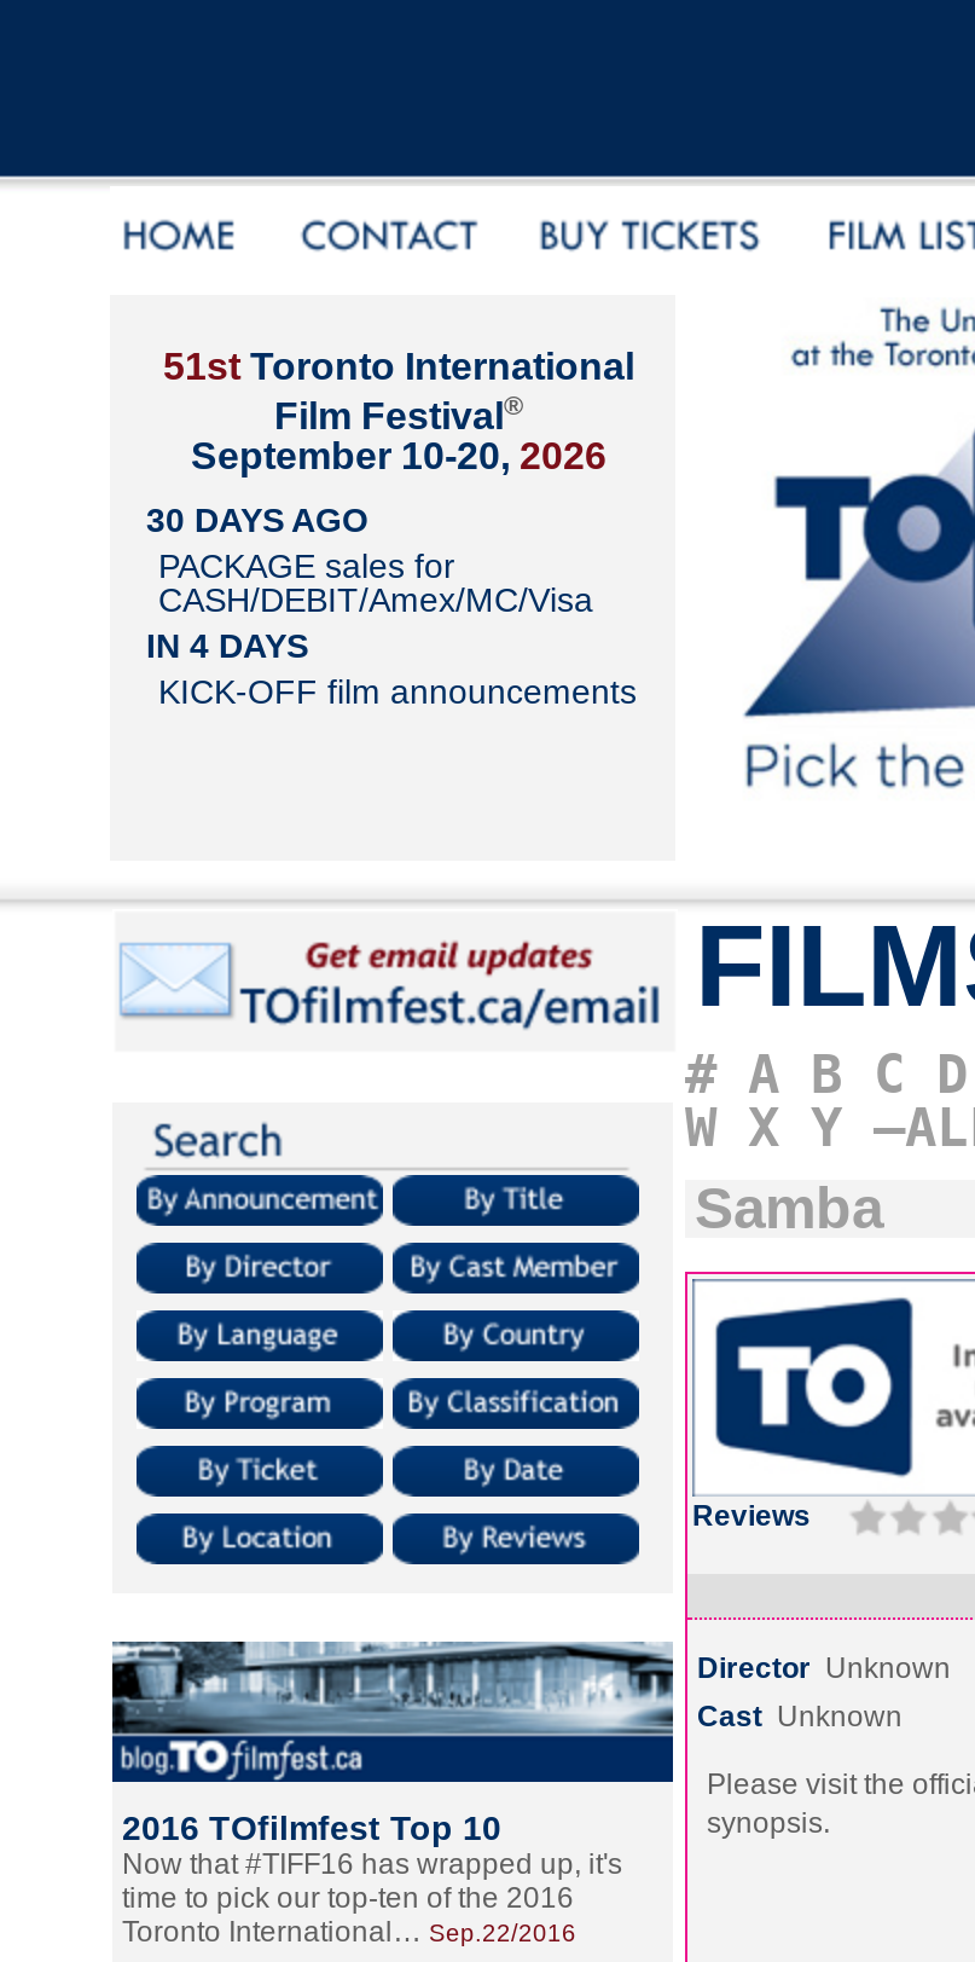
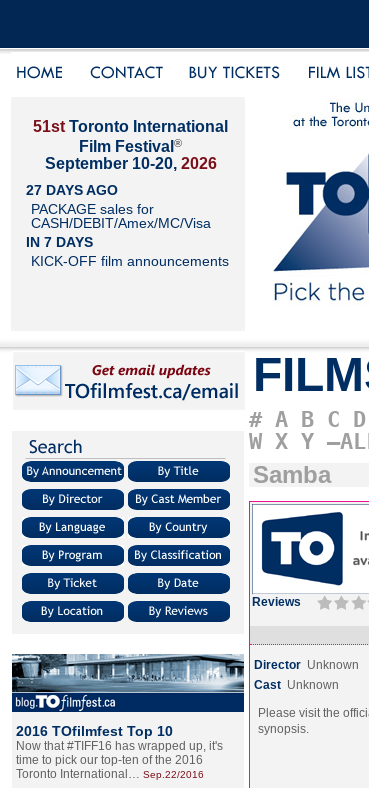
- 30 DAYS AGO
+ 27 DAYS AGO

- IN 4 DAYS
+ IN 7 DAYS
